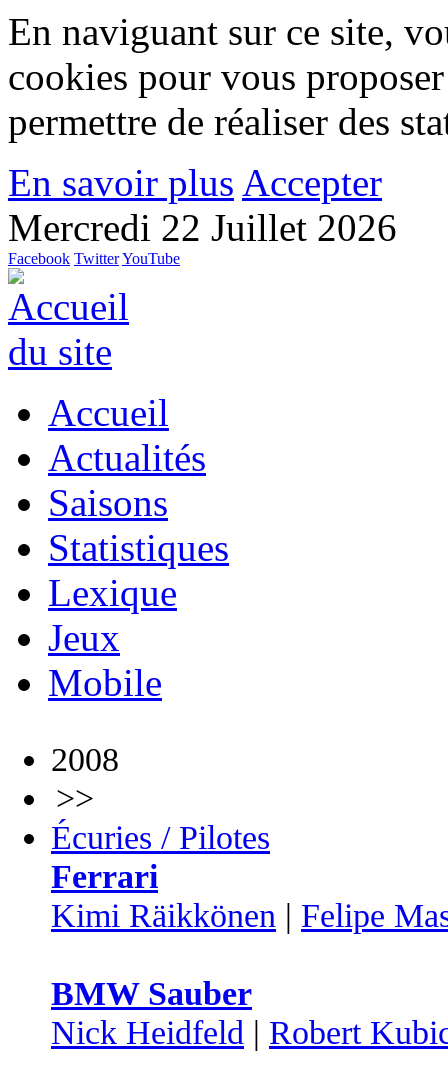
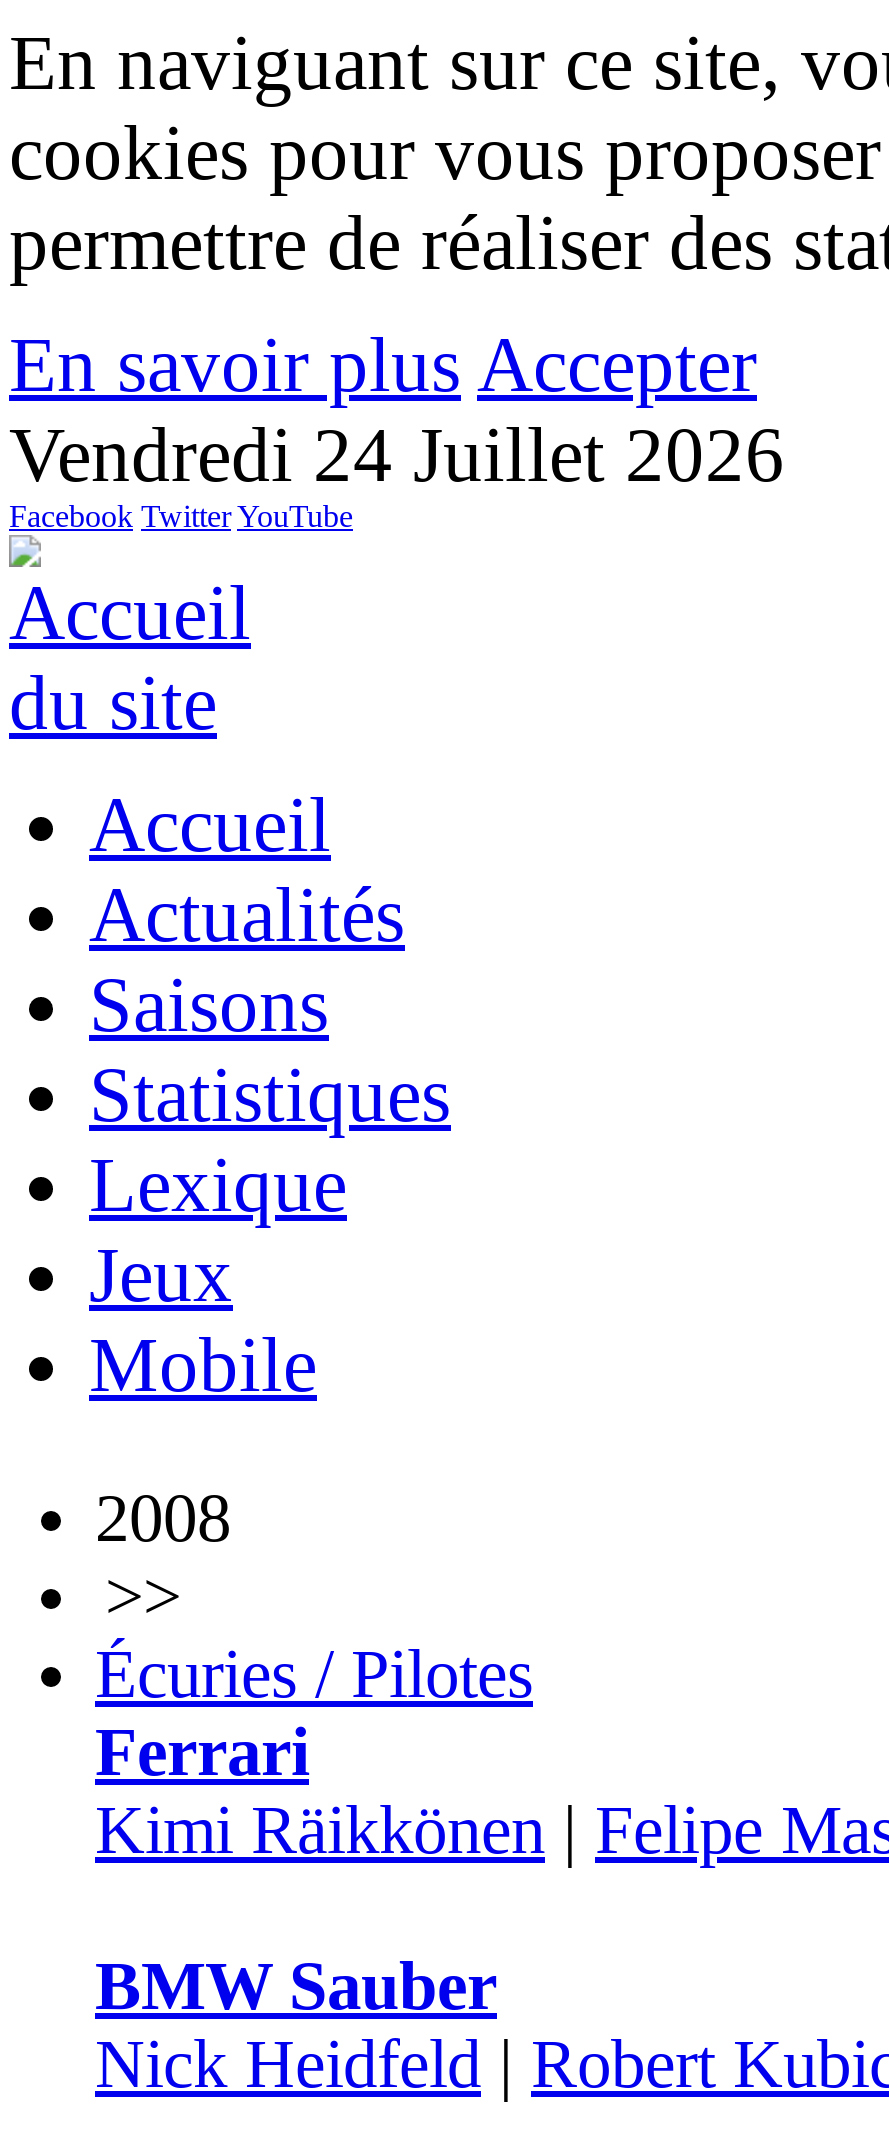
- Mercredi 22 Juillet 2026
+ Vendredi 24 Juillet 2026
